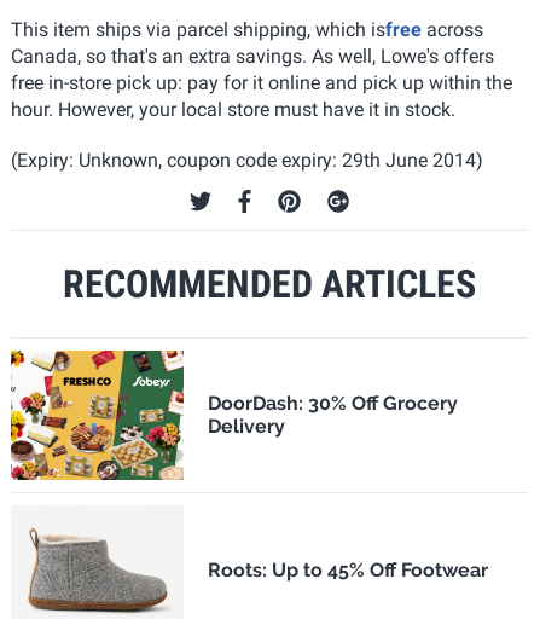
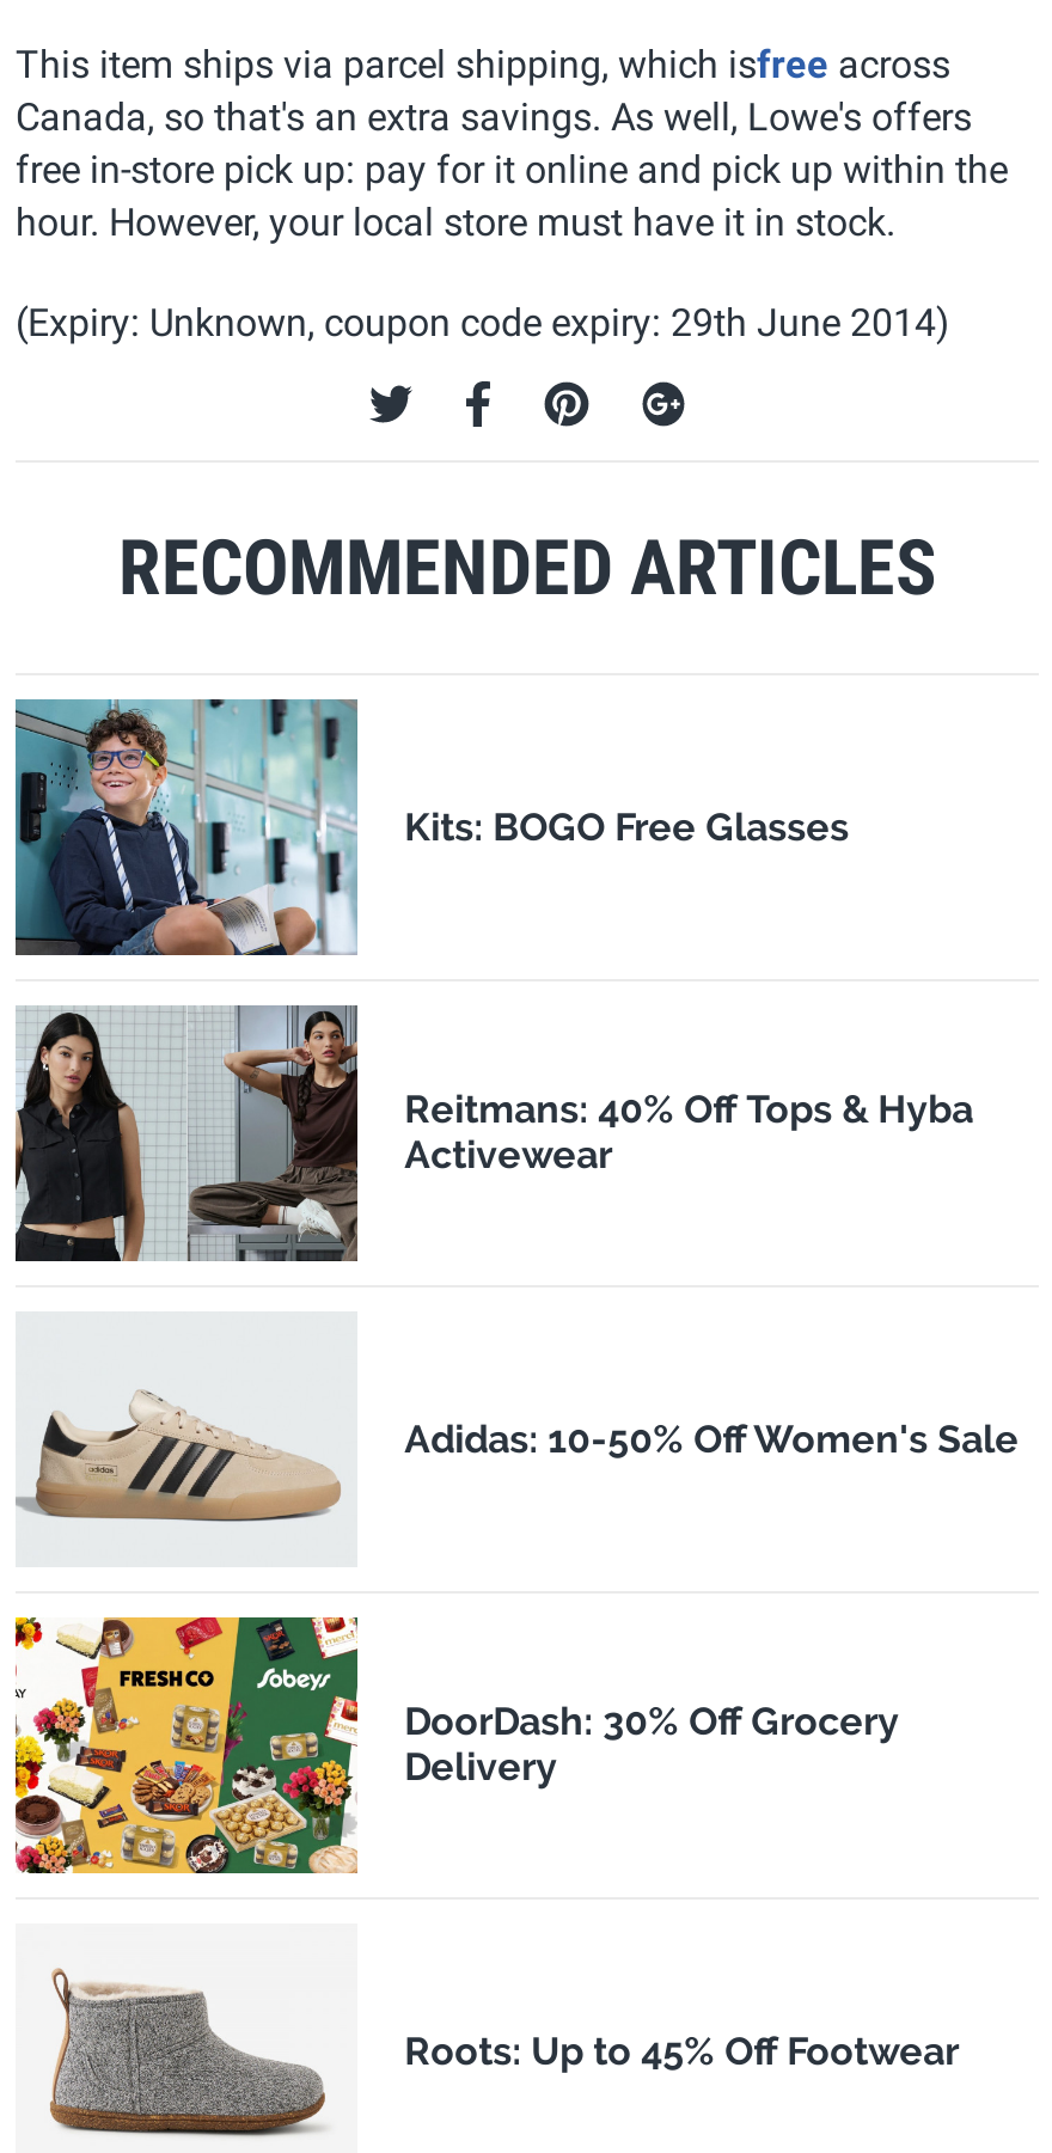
+ [image]
+ Kits: BOGO Free Glasses

+ [image]
+ Reitmans: 40% Off Tops & Hyba
+ Activewear

+ [image]
+ Adidas: 10-50% Off Women's Sale
